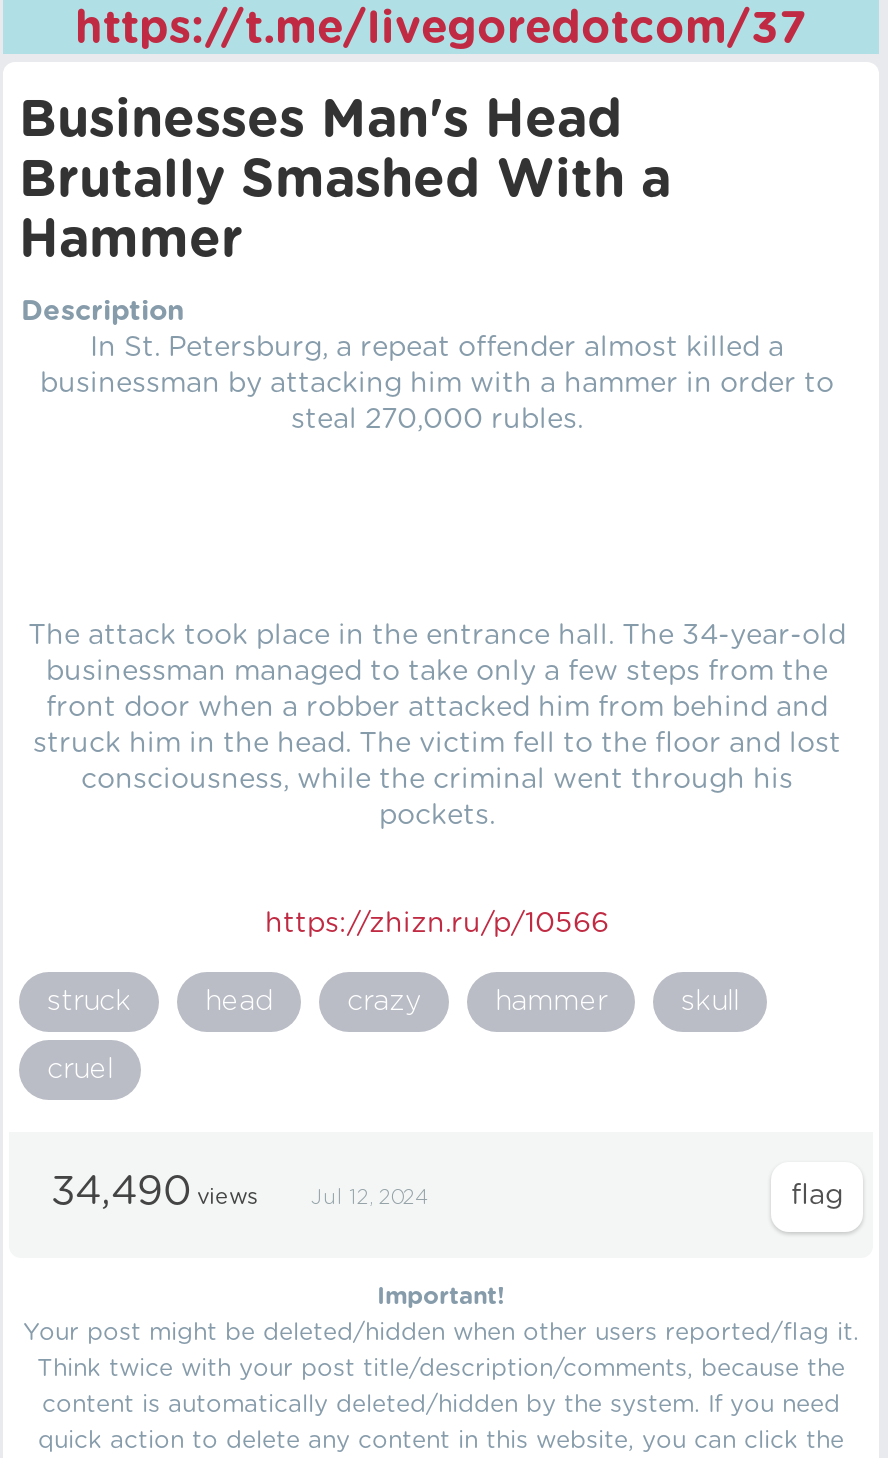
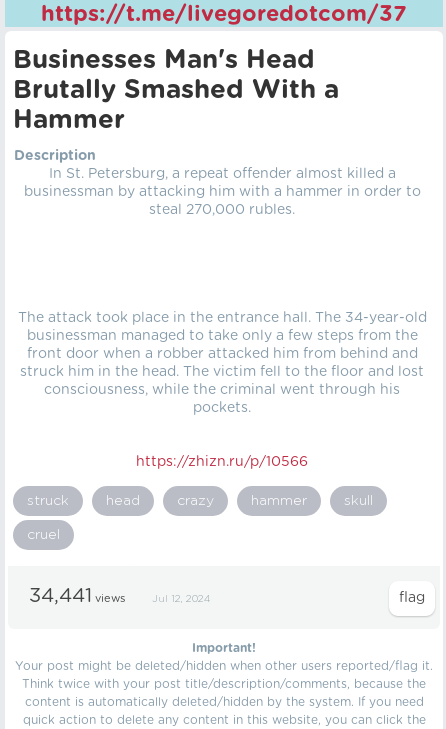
- 34,490 views
+ 34,441 views
